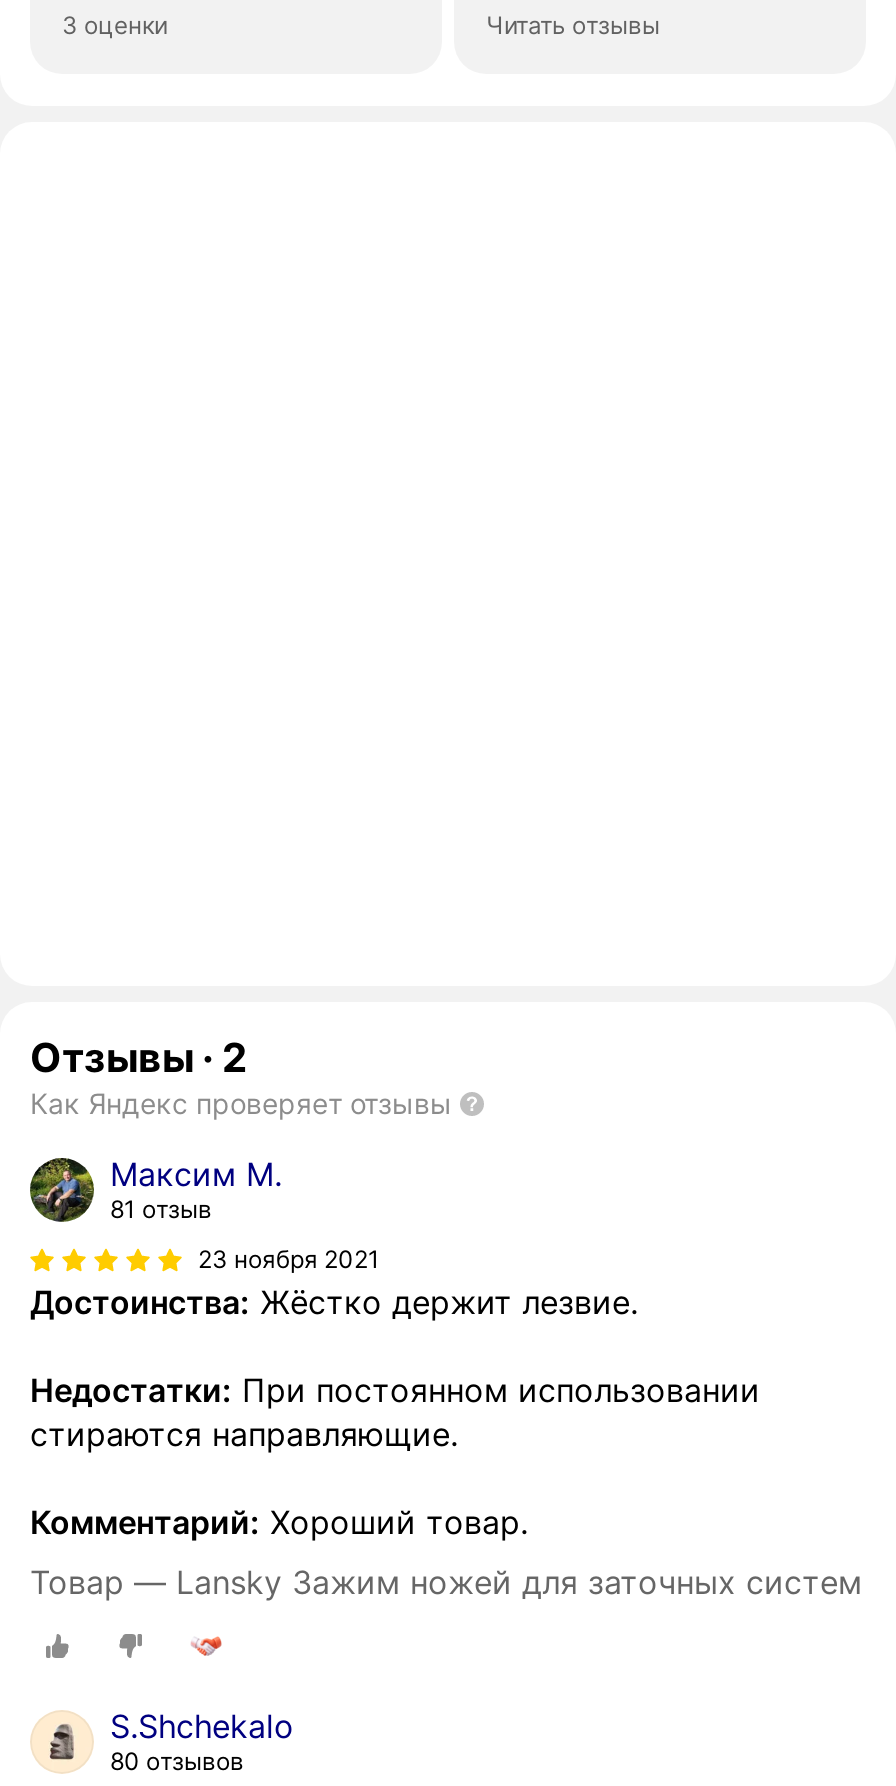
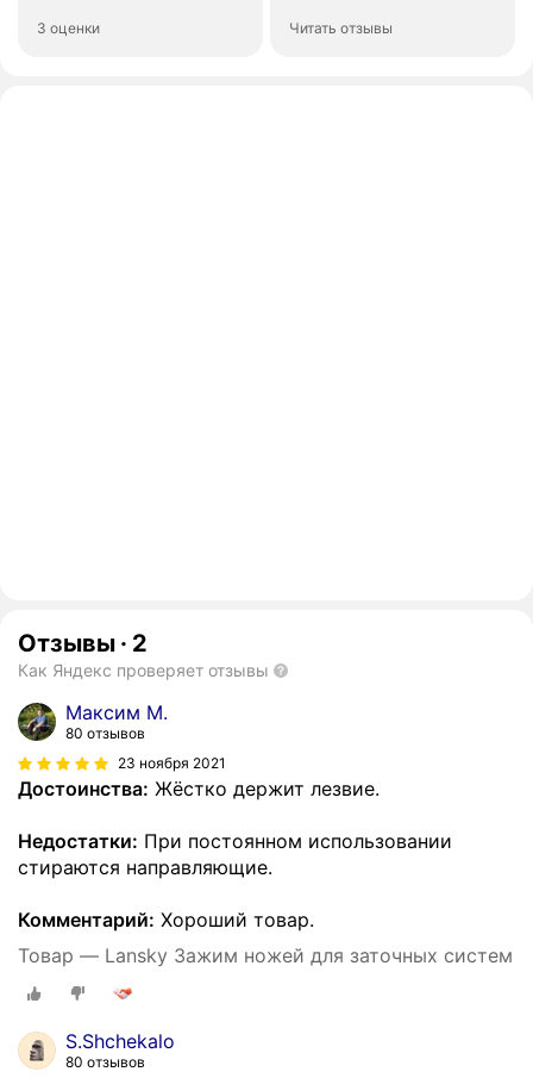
- 81 отзыв
+ 80 отзывов
